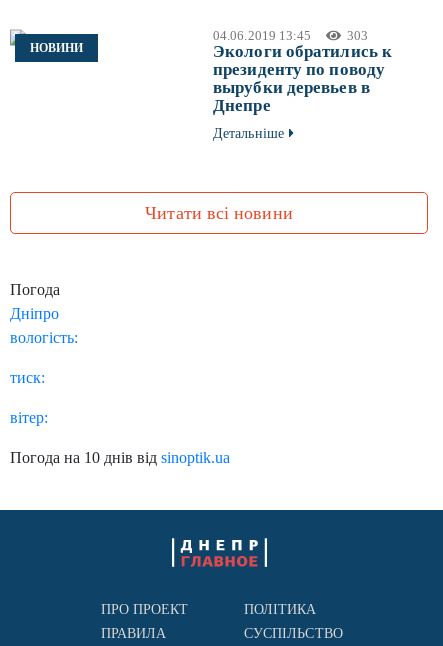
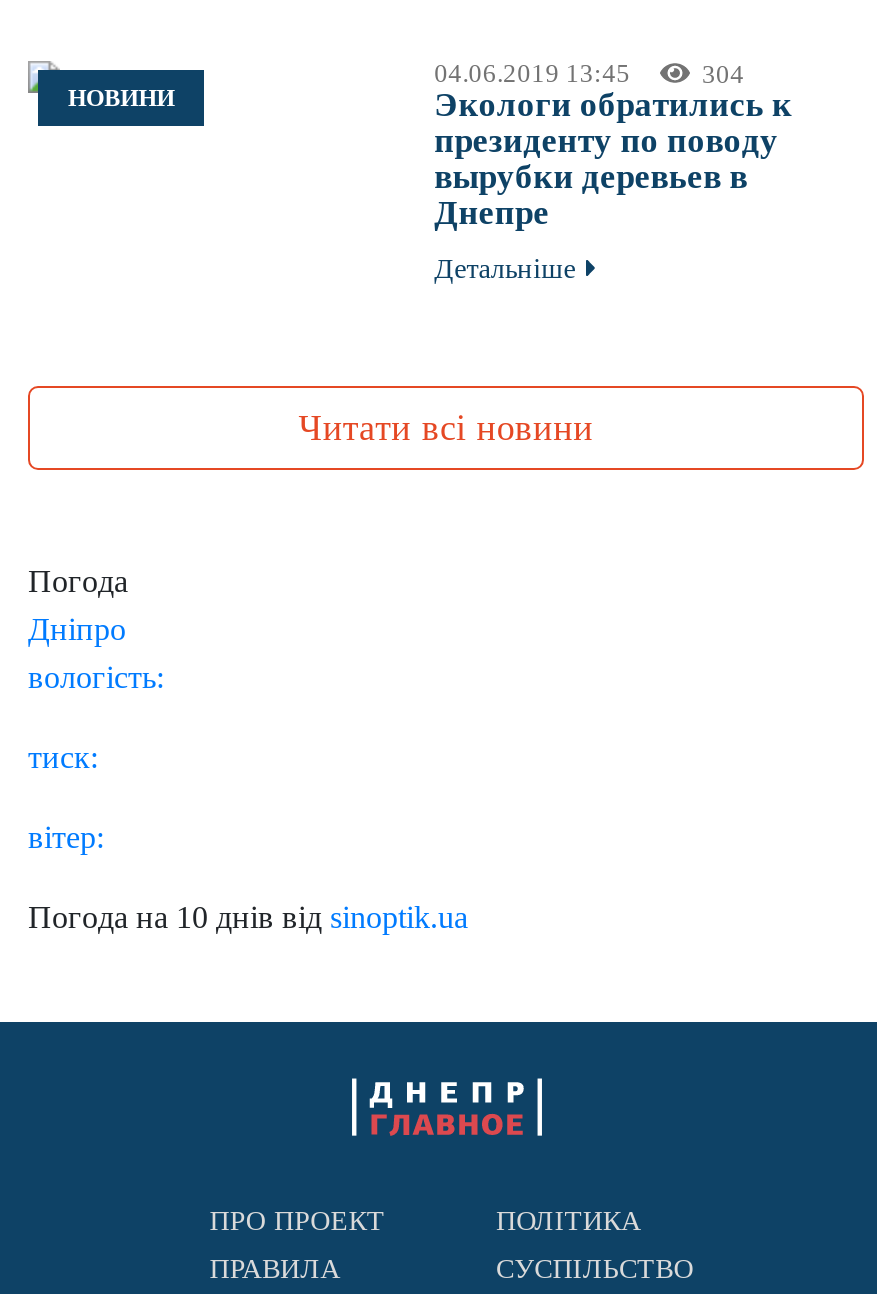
- 303
+ 304
